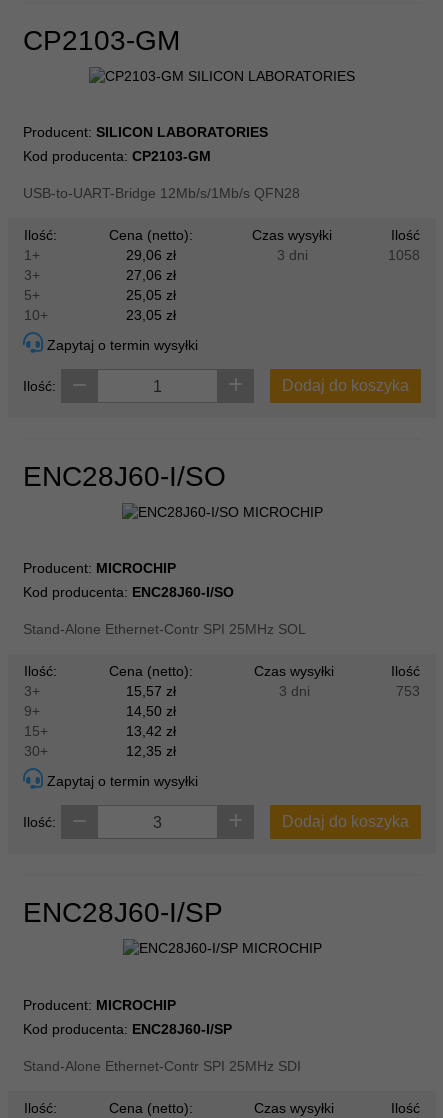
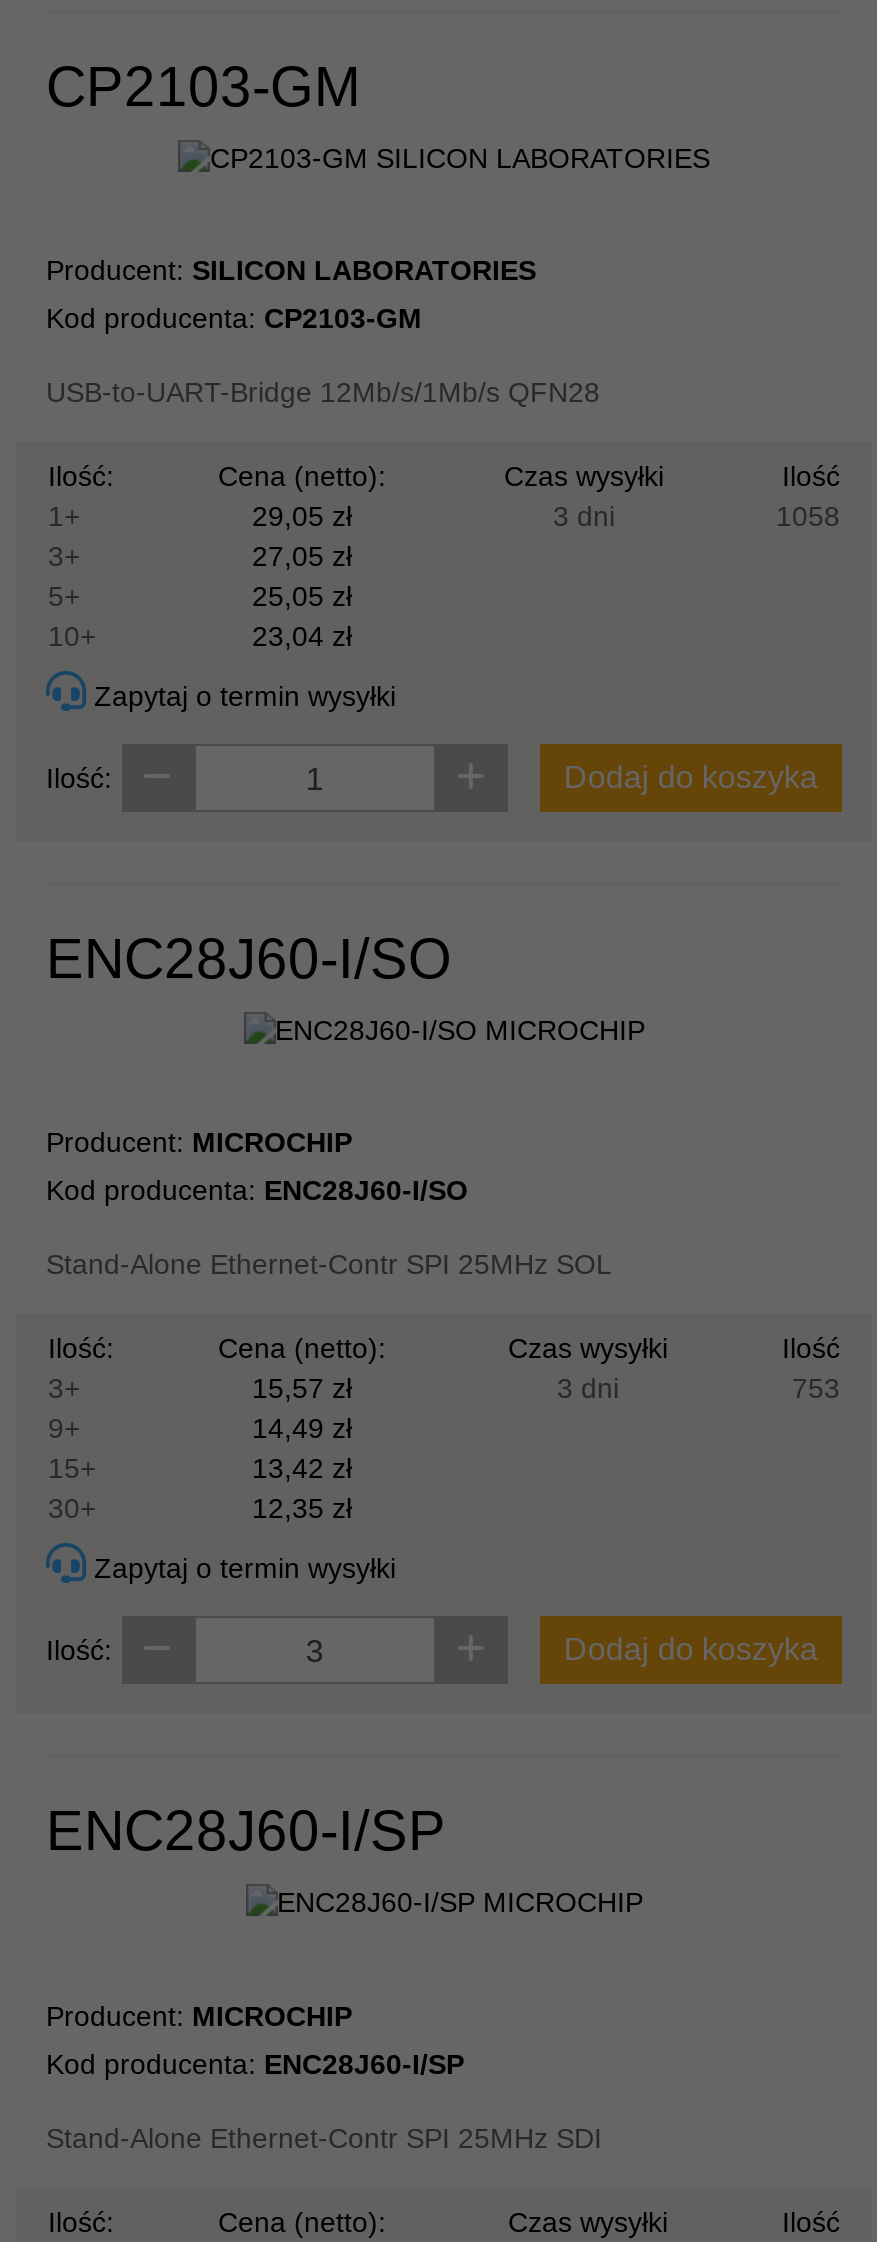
- 29,06 zł
+ 29,05 zł

- 27,06 zł
+ 27,05 zł

- 23,05 zł
+ 23,04 zł

- 14,50 zł
+ 14,49 zł
